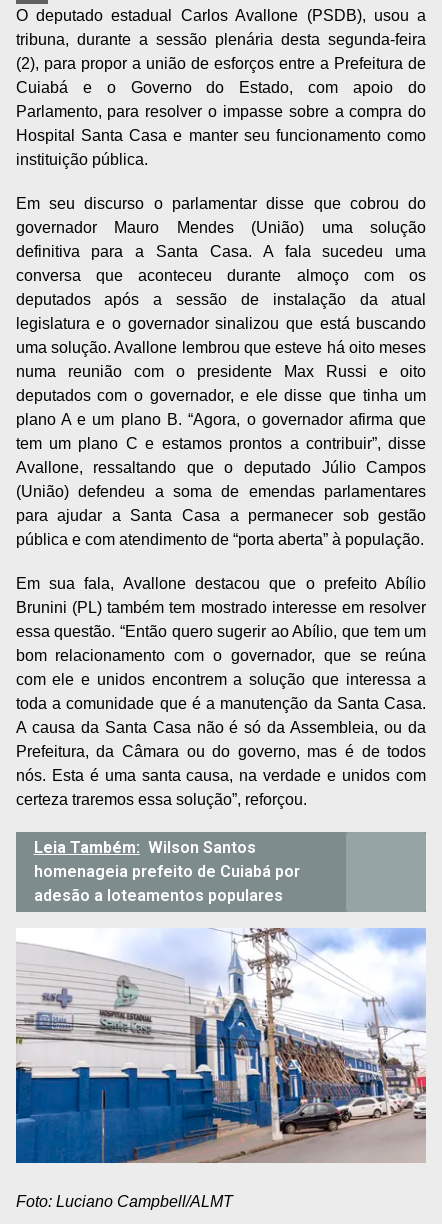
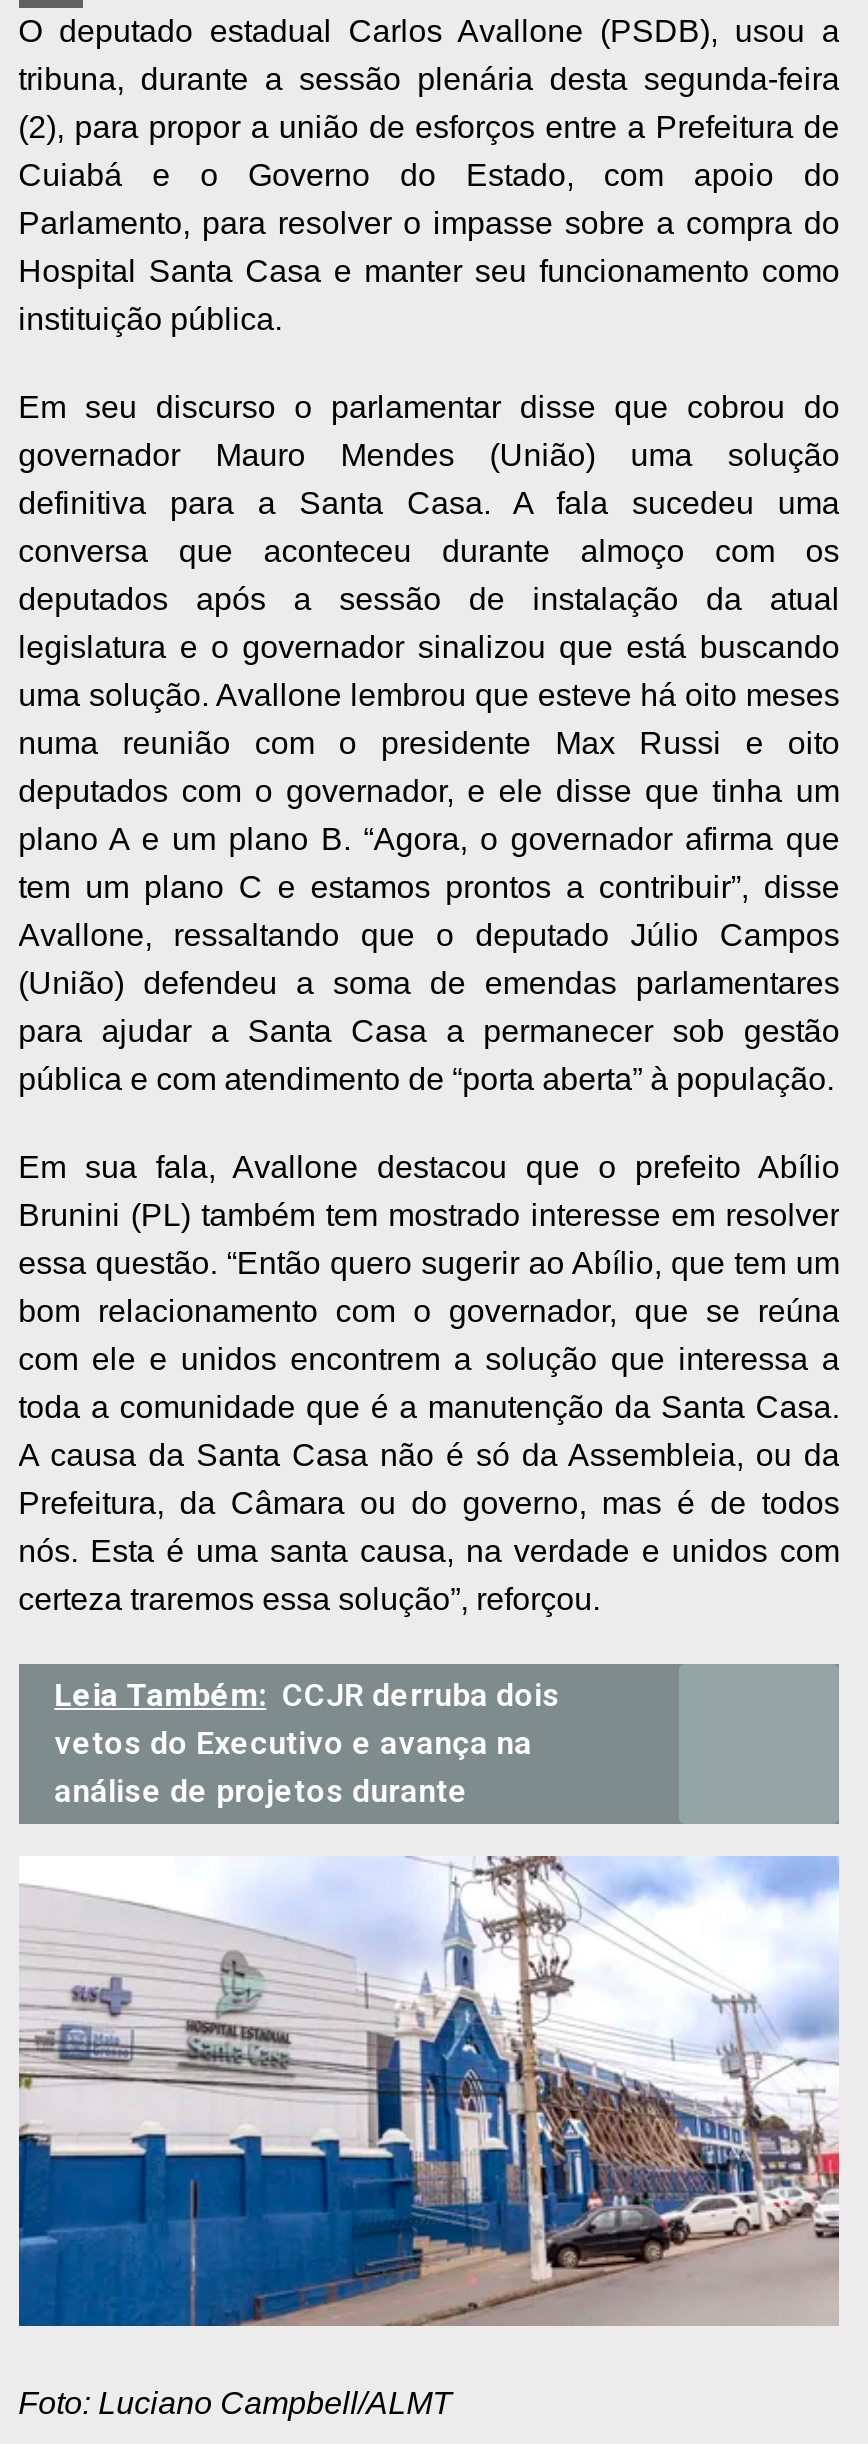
- Leia Também: Wilson Santos
- homenageia prefeito de Cuiabá por
- adesão a loteamentos populares
+ Leia Também: CCJR derruba dois
+ vetos do Executivo e avança na
+ análise de projetos durante
